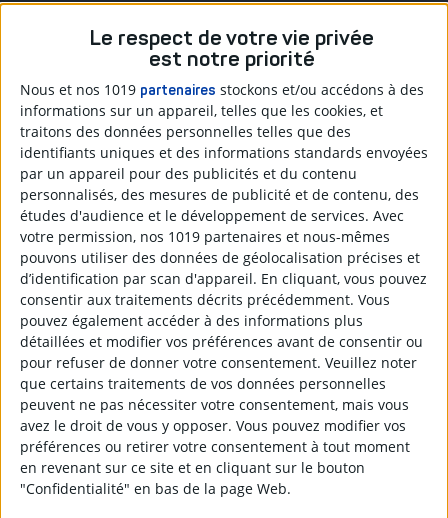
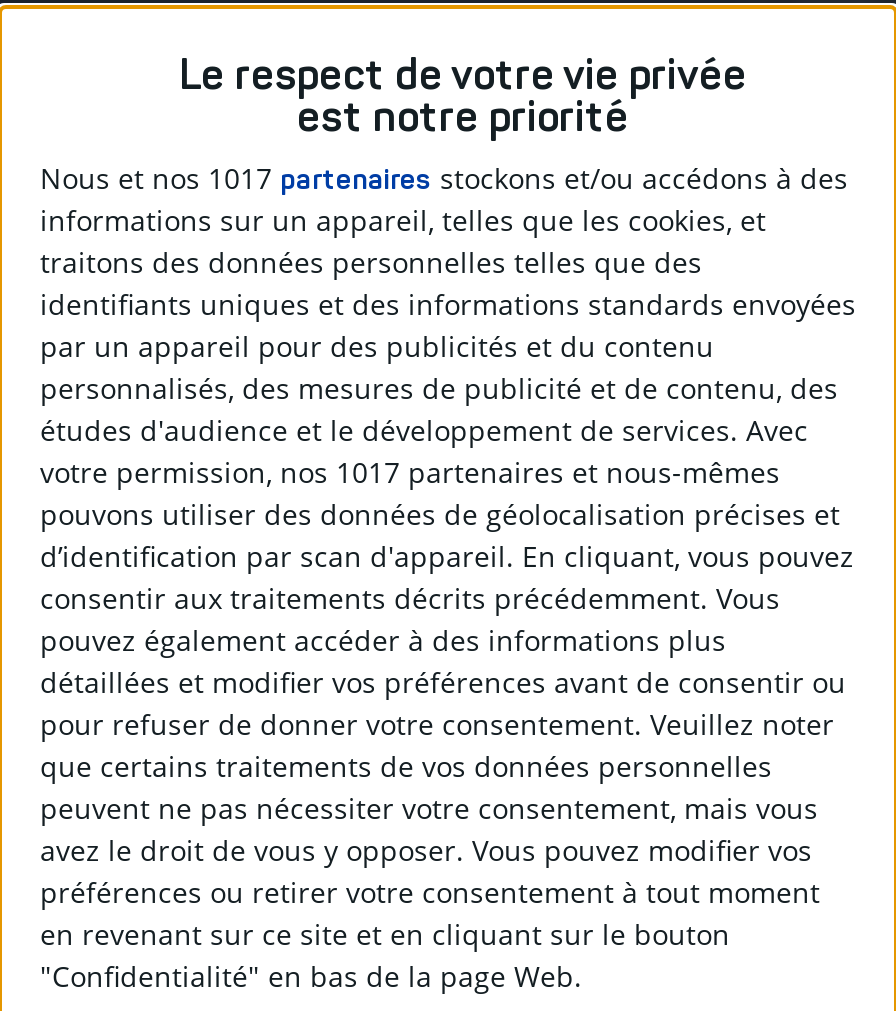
- Nous et nos 1019 partenaires stockons et/ou accédons à des
+ Nous et nos 1017 partenaires stockons et/ou accédons à des

- votre permission, nos 1019 partenaires et nous-mêmes
+ votre permission, nos 1017 partenaires et nous-mêmes
